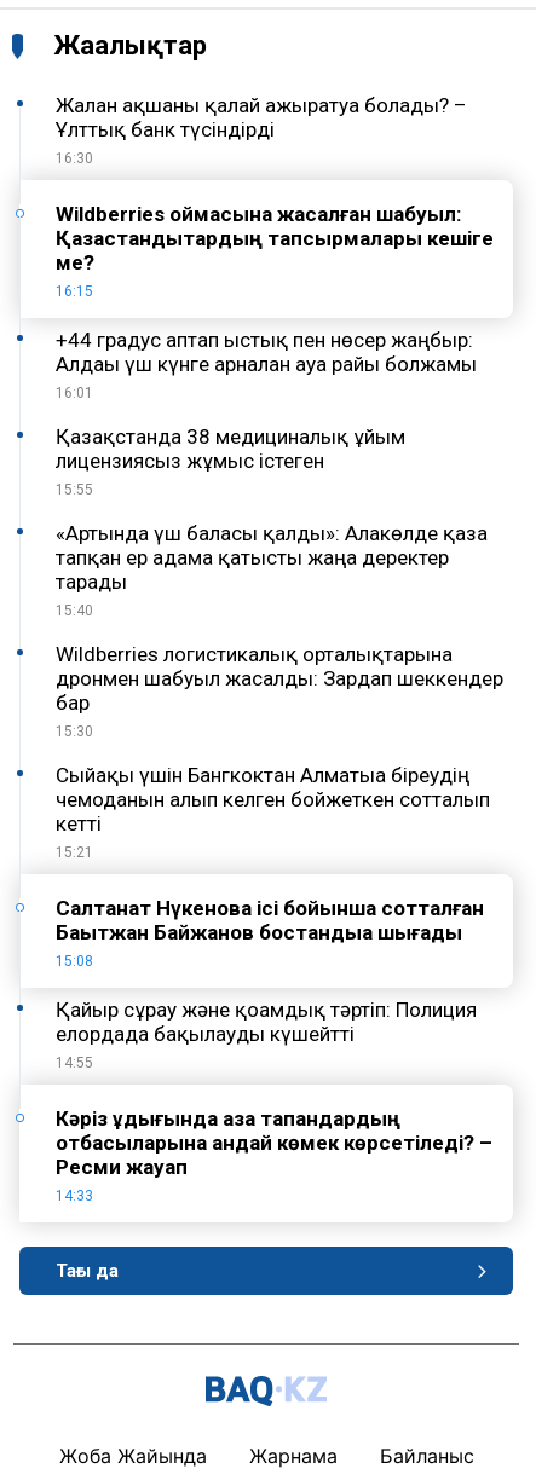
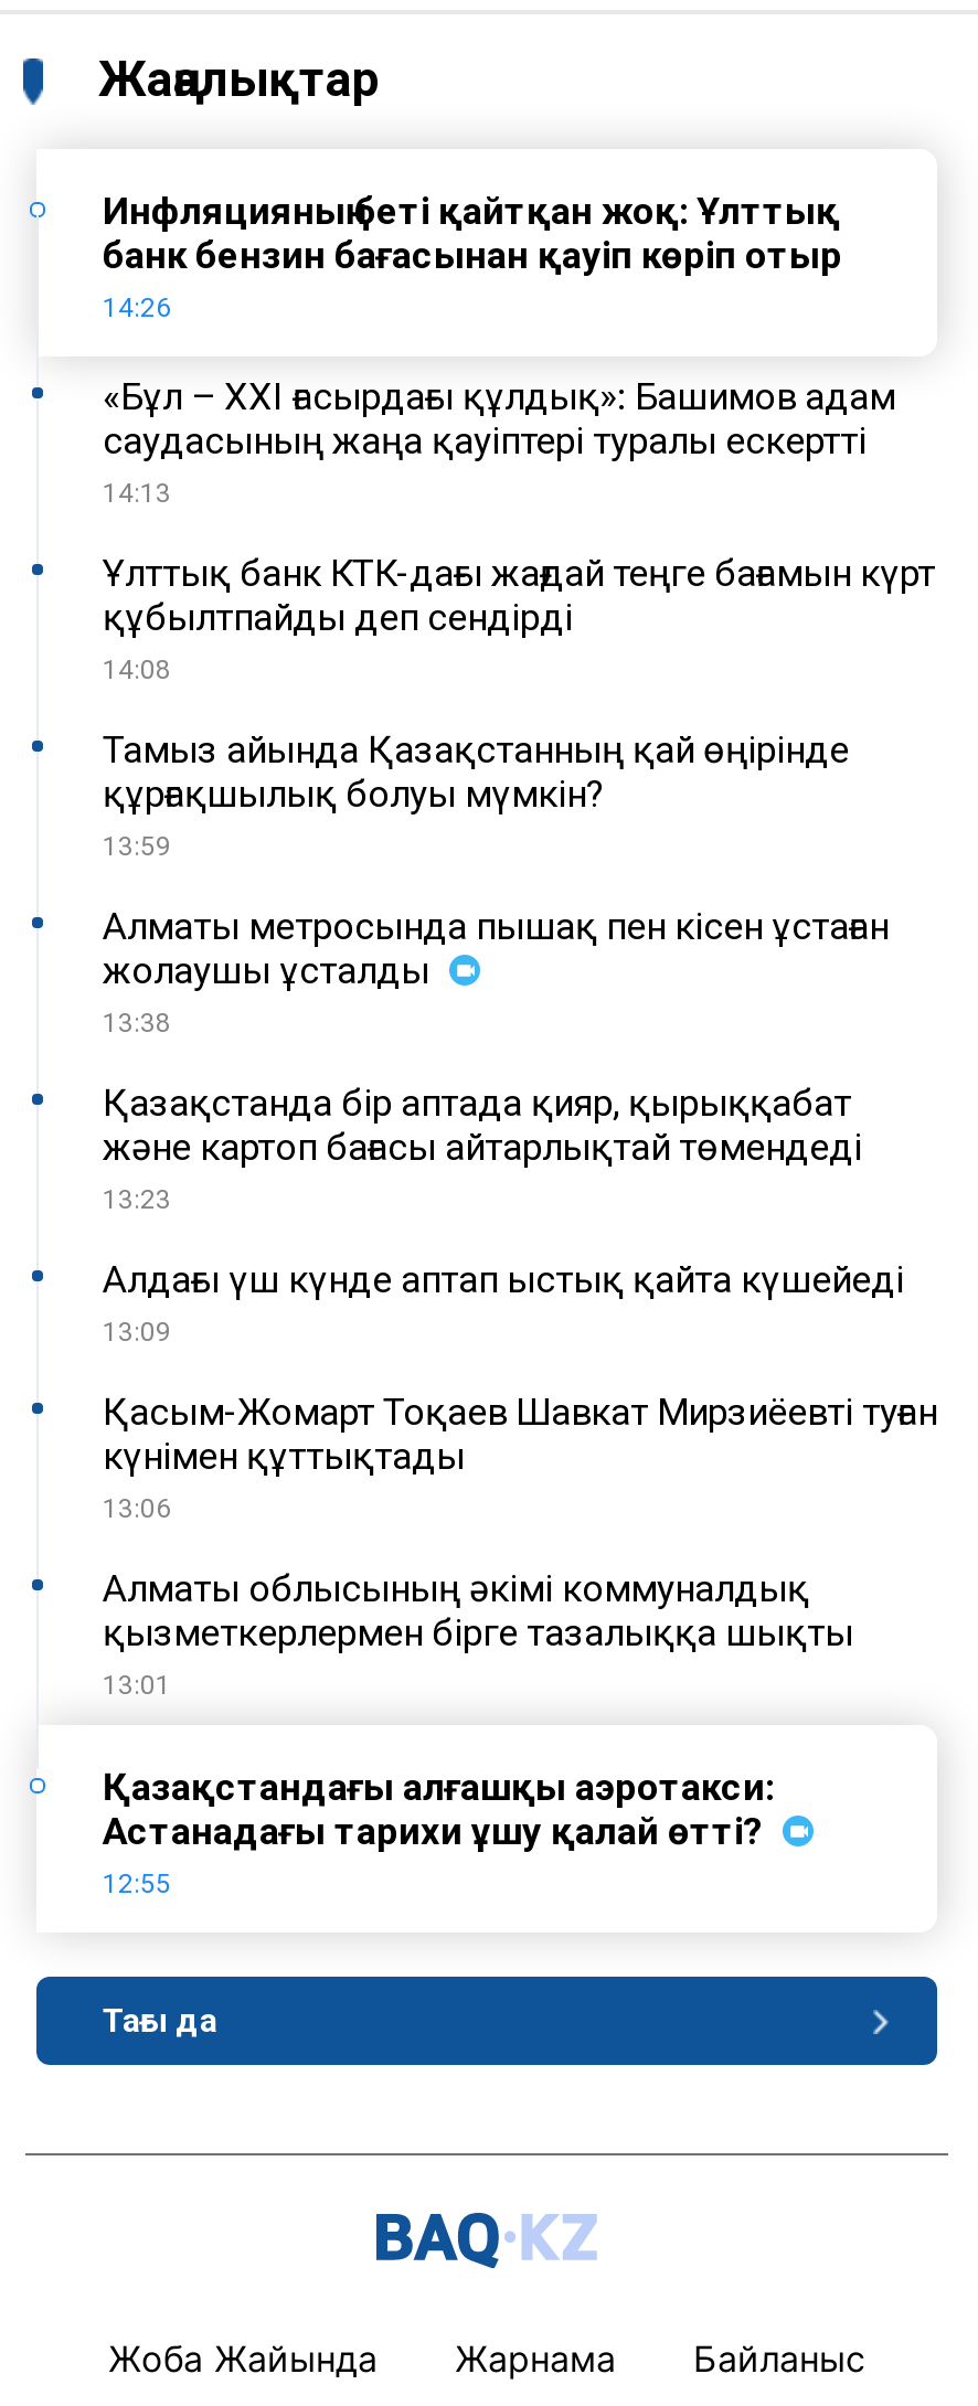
- Жалған ақшаны қалай ажыратуға болады? –
- Ұлттық банк түсіндірді
- 16:30
+ Инфляцияның беті қайтқан жоқ: Ұлттық
+ банк бензин бағасынан қауіп көріп отыр
+ 14:26

- Wildberries қоймасына жасалған шабуыл:
- Қазақстандықтардың тапсырмалары кешіге
- ме?
- 16:15
+ «Бұл – XXI ғасырдағы құлдық»: Башимов адам
+ саудасының жаңа қауіптері туралы ескертті
+ 14:13

- +44 градус аптап ыстық пен нөсер жаңбыр:
- Алдағы үш күнге арналған ауа райы болжамы
- 16:01
+ Ұлттық банк КТК-дағы жағдай теңге бағамын күрт
+ құбылтпайды деп сендірді
+ 14:08

- Қазақстанда 38 медициналық ұйым
- лицензиясыз жұмыс істеген
- 15:55
+ Тамыз айында Қазақстанның қай өңірінде
+ құрғақшылық болуы мүмкін?
+ 13:59

- «Артында үш баласы қалды»: Алакөлде қаза
- тапқан ер адамға қатысты жаңа деректер
- тарады
- 15:40
+ Алматы метросында пышақ пен кісен ұстаған
+ жолаушы ұсталды
+ 13:38

- Wildberries логистикалық орталықтарына
- дронмен шабуыл жасалды: Зардап шеккендер
- бар
- 15:30
+ Қазақстанда бір аптада қияр, қырыққабат
+ және картоп бағасы айтарлықтай төмендеді
+ 13:23

- Сыйақы үшін Бангкоктан Алматыға біреудің
- чемоданын алып келген бойжеткен сотталып
- кетті
- 15:21
+ Алдағы үш күнде аптап ыстық қайта күшейеді
+ 13:09

- Салтанат Нүкенова ісі бойынша сотталған
- Бақытжан Байжанов бостандыққа шығады
- 15:08
+ Қасым-Жомарт Тоқаев Шавкат Мирзиёевті туған
+ күнімен құттықтады
+ 13:06

- Қайыр сұрау және қоғамдық тәртіп: Полиция
- елордада бақылауды күшейтті
- 14:55
+ Алматы облысының әкімі коммуналдық
+ қызметкерлермен бірге тазалыққа шықты
+ 13:01

- Кәріз құдығында қаза тапқандардың
- отбасыларына қандай көмек көрсетіледі? –
- Ресми жауап
- 14:33
+ Қазақстандағы алғашқы аэротакси:
+ Астанадағы тарихи ұшу қалай өтті?
+ 12:55
